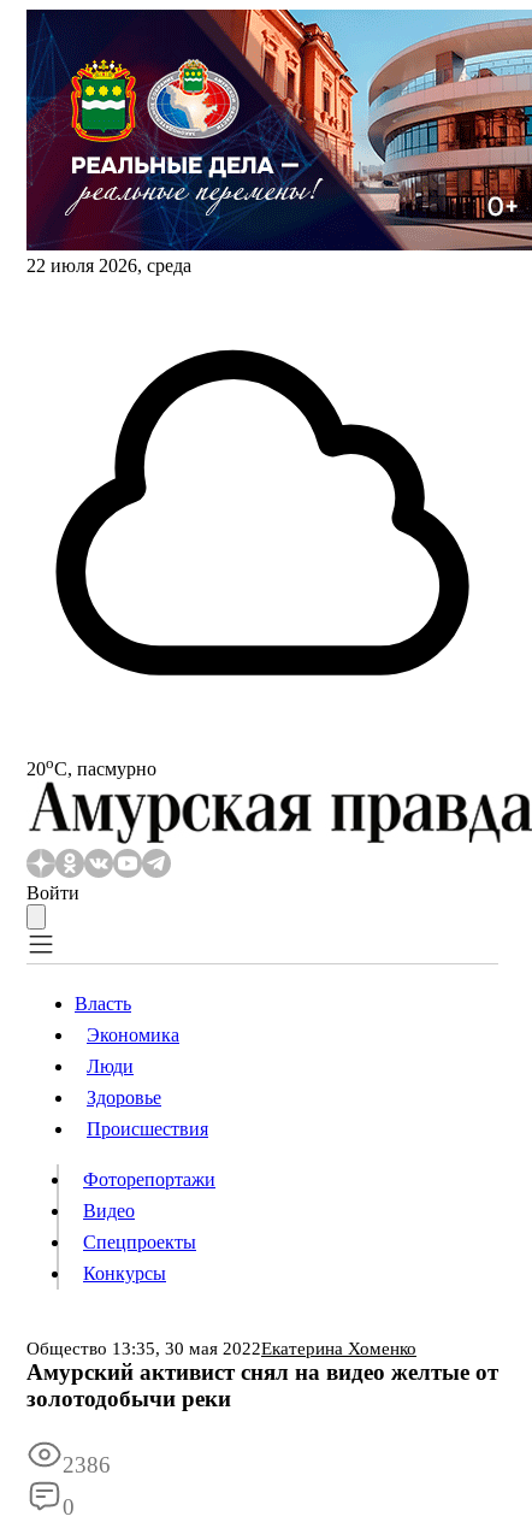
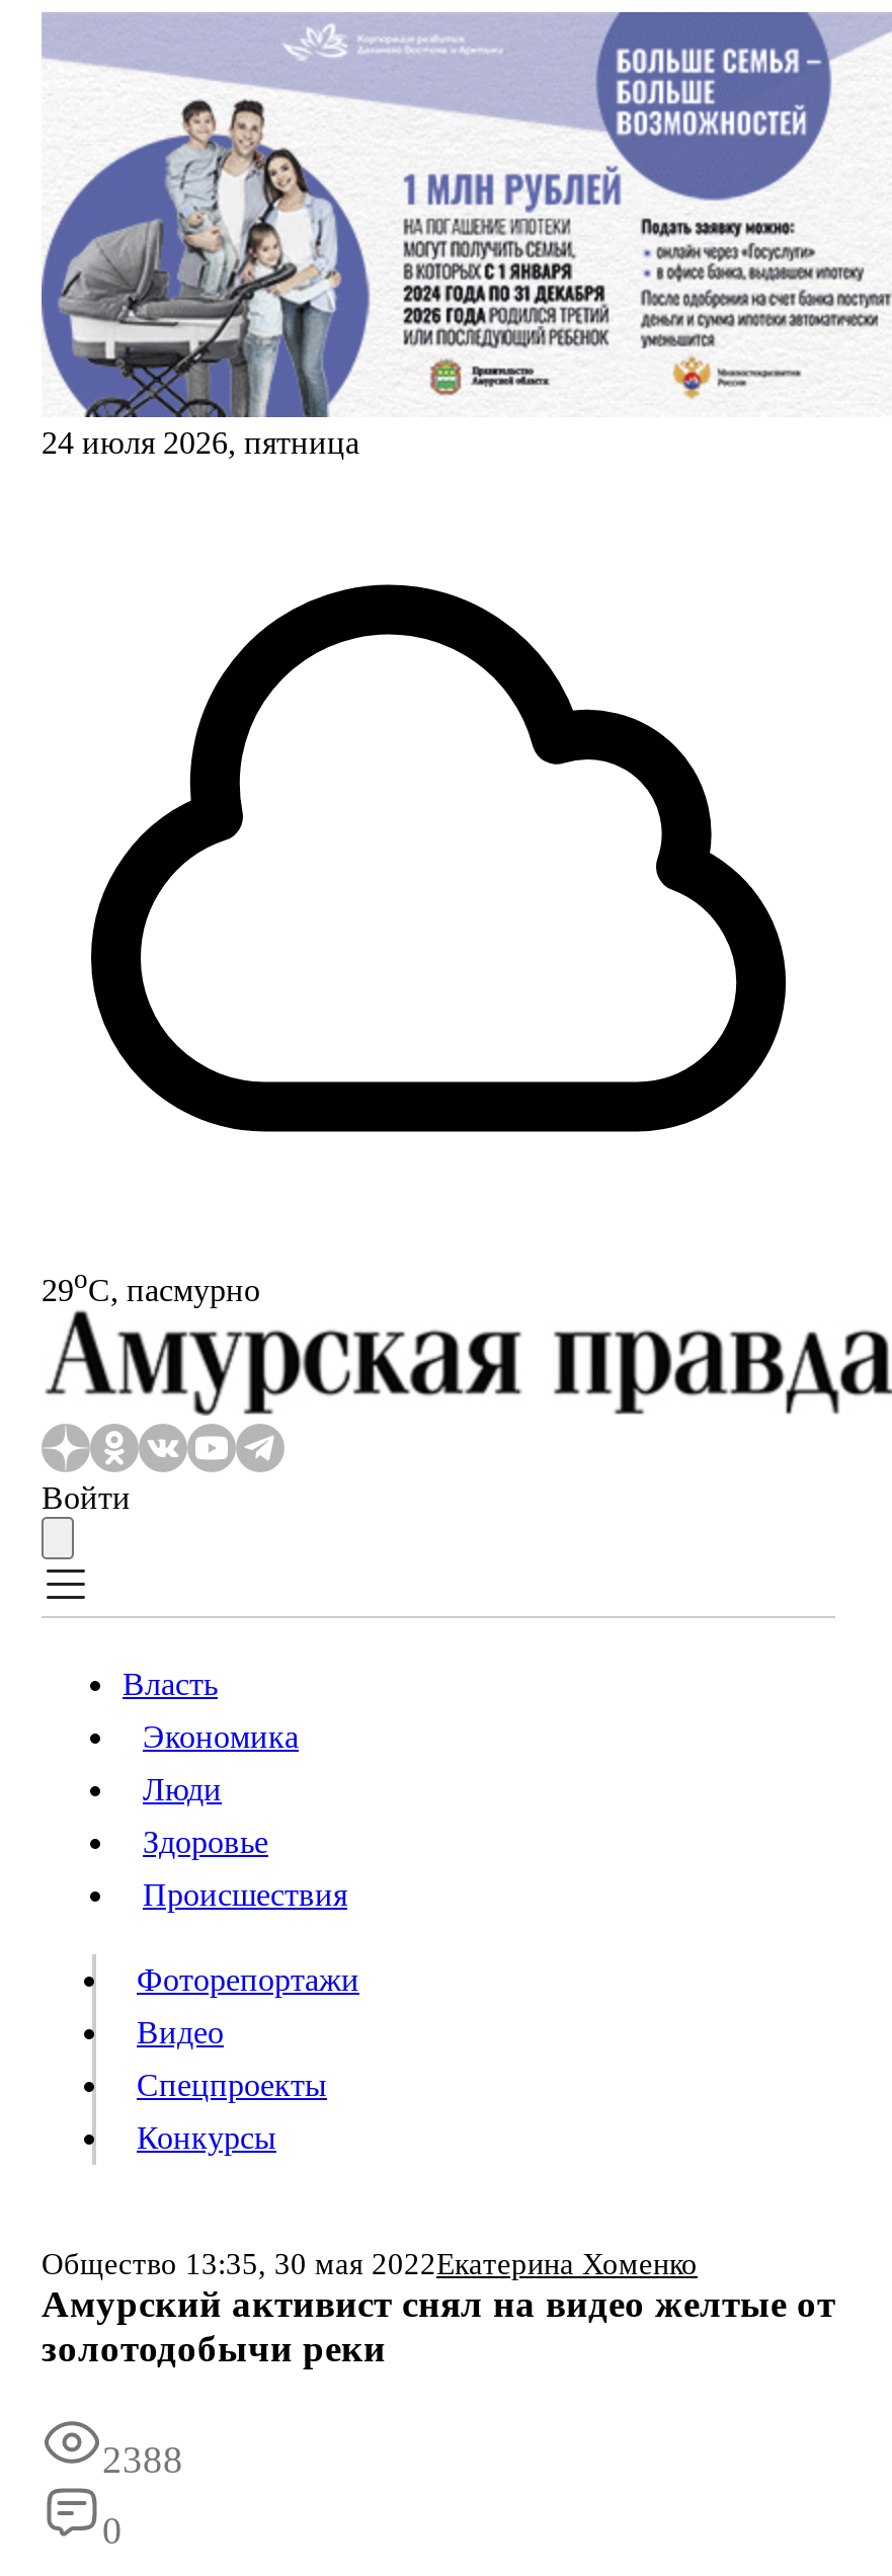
- [image]
- 22 июля 2026, среда
+ [image]
+ 24 июля 2026, пятница

- 20oС, пасмурно
+ 29oС, пасмурно

- 2386
+ 2388
